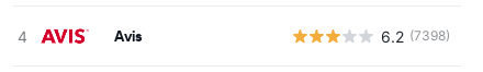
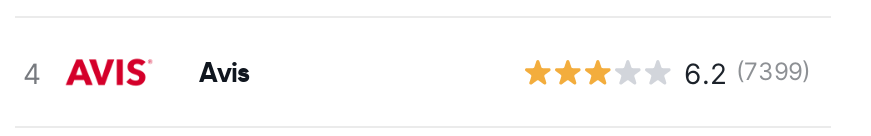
- 6.2 (7398)
+ 6.2 (7399)
